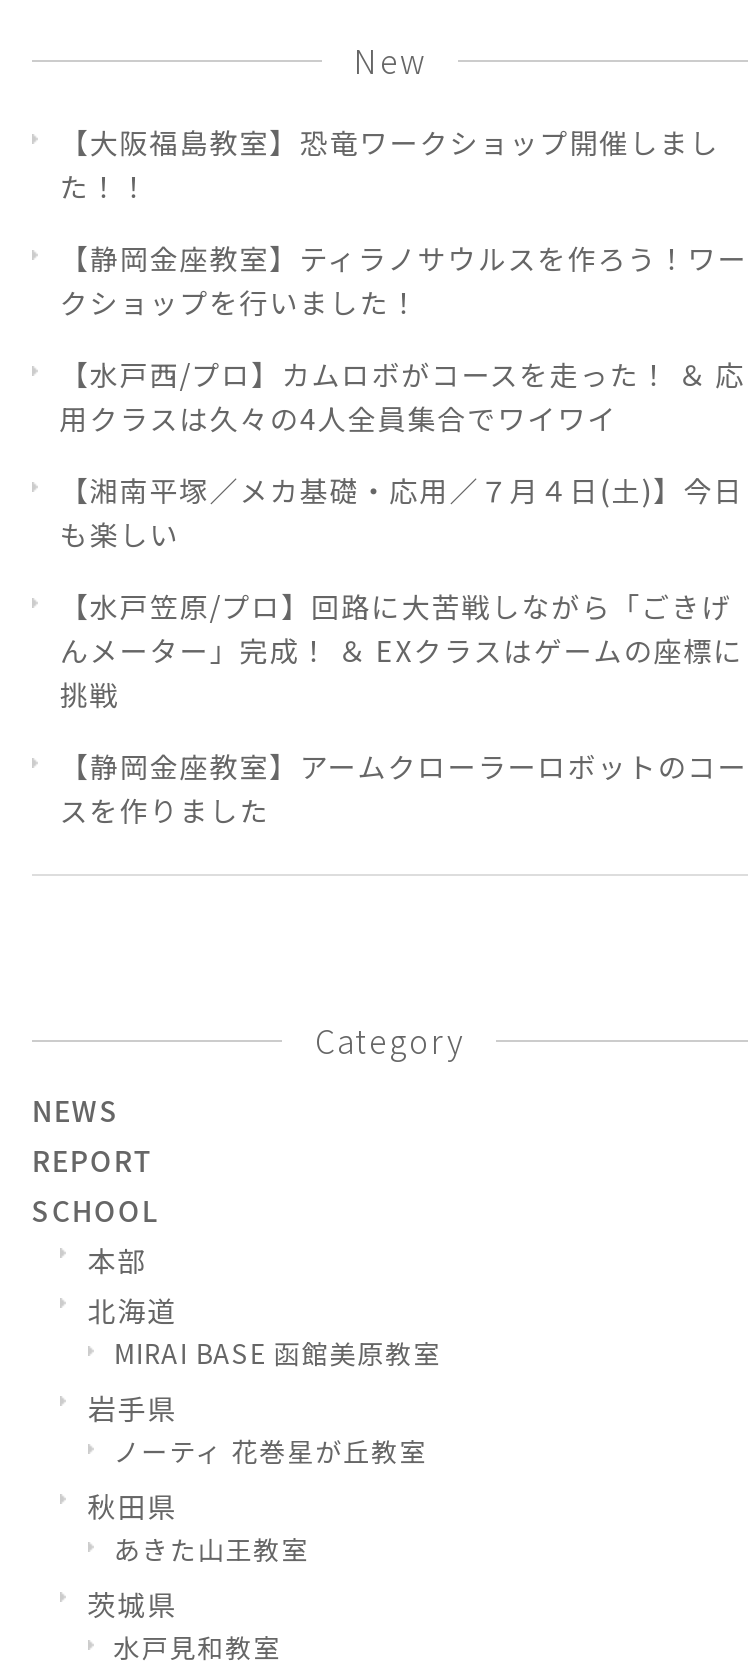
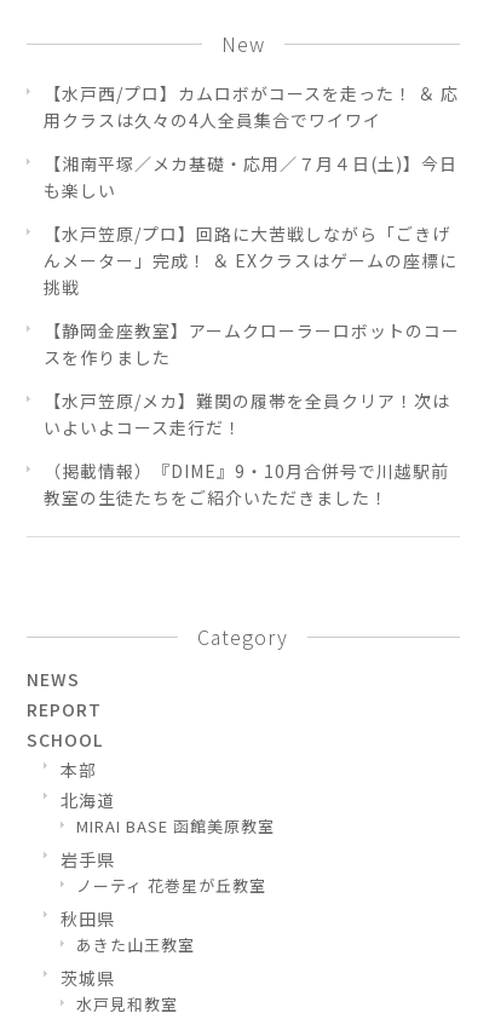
- 【大阪福島教室】恐竜ワークショップ開催しまし
- た！！
- 【静岡金座教室】ティラノサウルスを作ろう！ワー
- クショップを行いました！

moved up: 【水戸西/プロ】カムロボがコースを走った！ ＆ 応 | 用クラスは久々の4人全員集合でワイワイ | 【湘南平塚／メカ基礎・応用／７月４日(土)】今日 | ... | 【静岡金座教室】アームクローラーロボットのコー | スを作りました

+ 【水戸笠原/メカ】難関の履帯を全員クリア！次は
+ いよいよコース走行だ！
+ （掲載情報）『DIME』9・10月合併号で川越駅前
+ 教室の生徒たちをご紹介いただきました！
